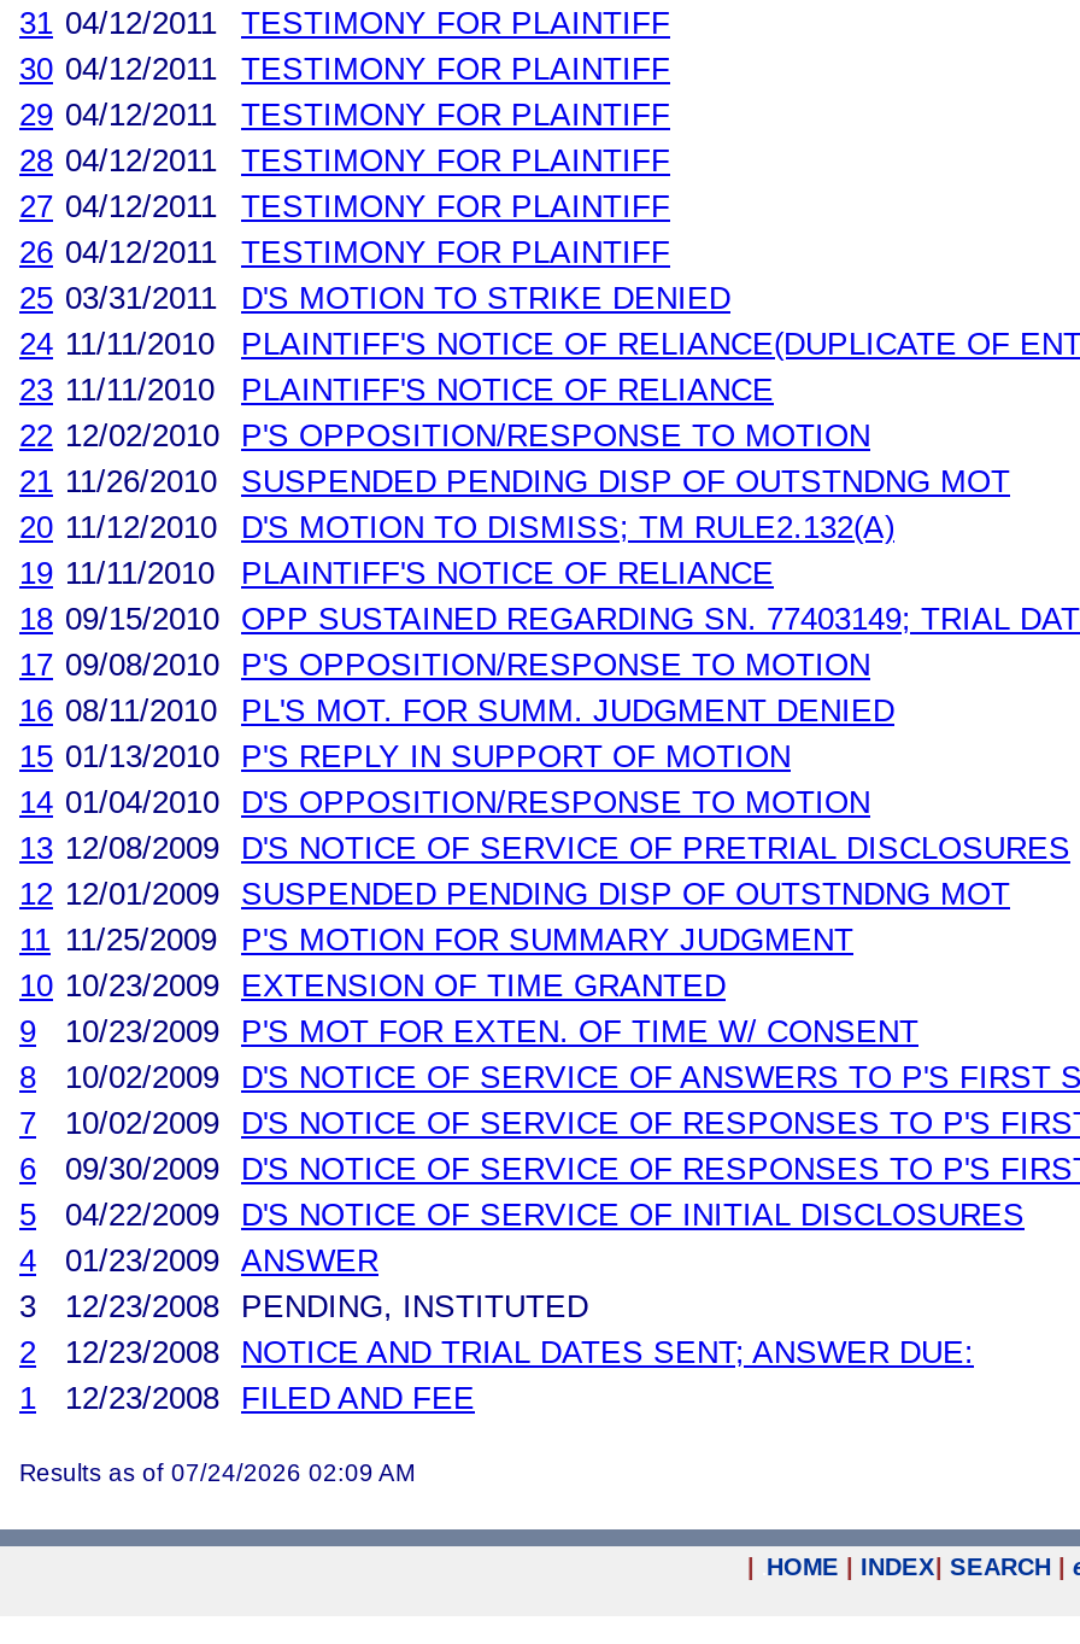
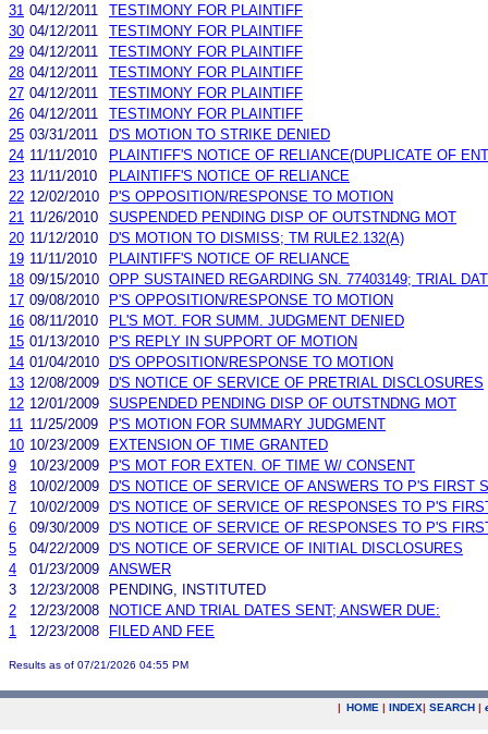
- Results as of 07/24/2026 02:09 AM
+ Results as of 07/21/2026 04:55 PM
